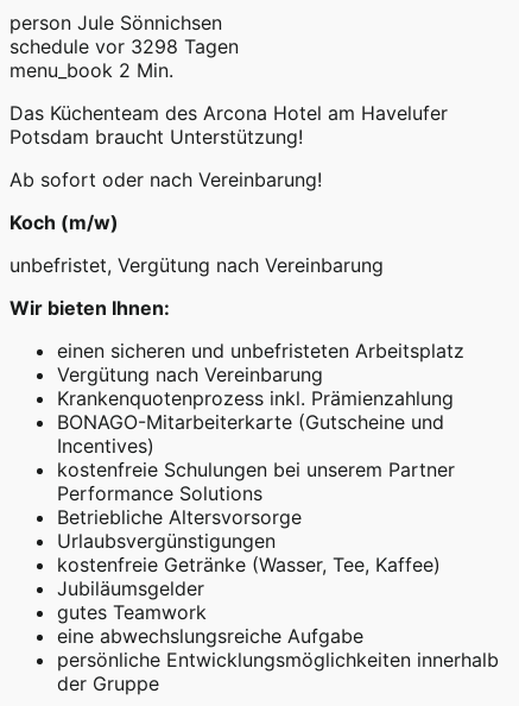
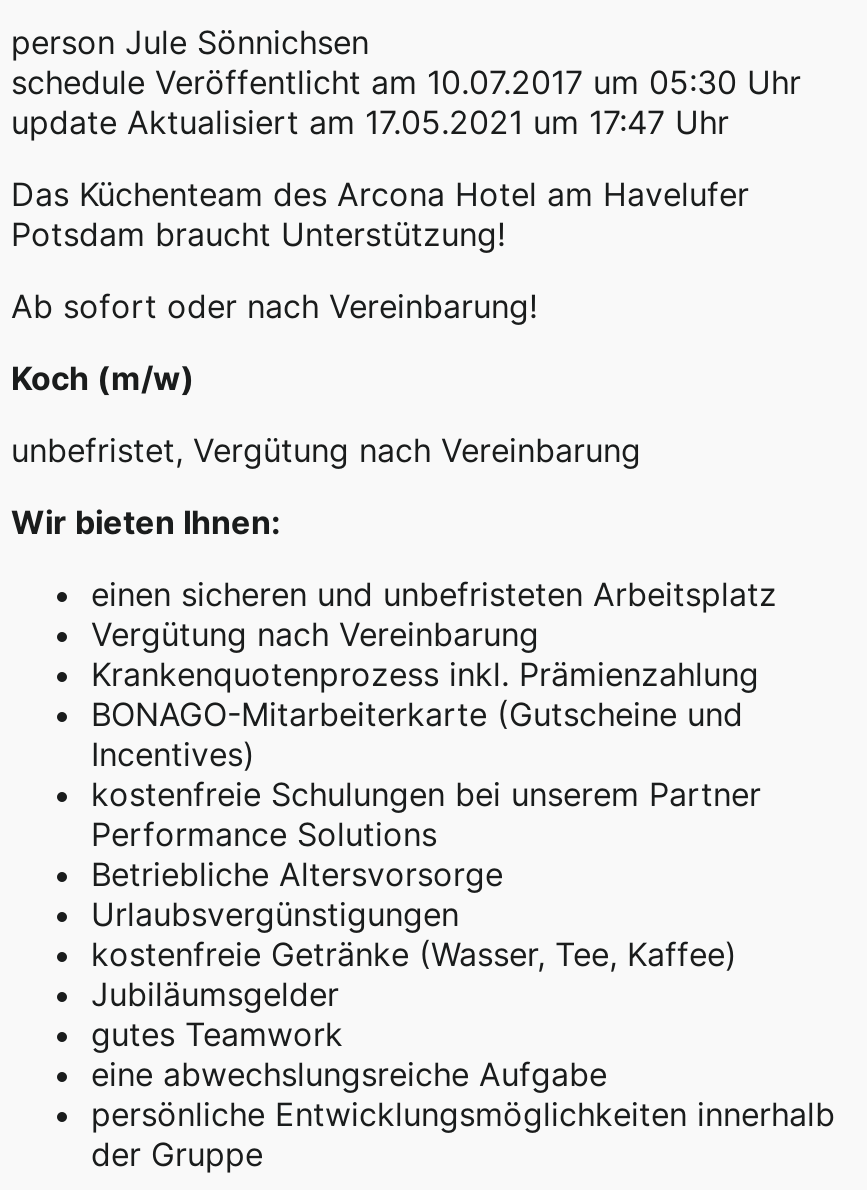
- schedule vor 3298 Tagen
- menu_book 2 Min.
+ schedule Veröffentlicht am 10.07.2017 um 05:30 Uhr
+ update Aktualisiert am 17.05.2021 um 17:47 Uhr
